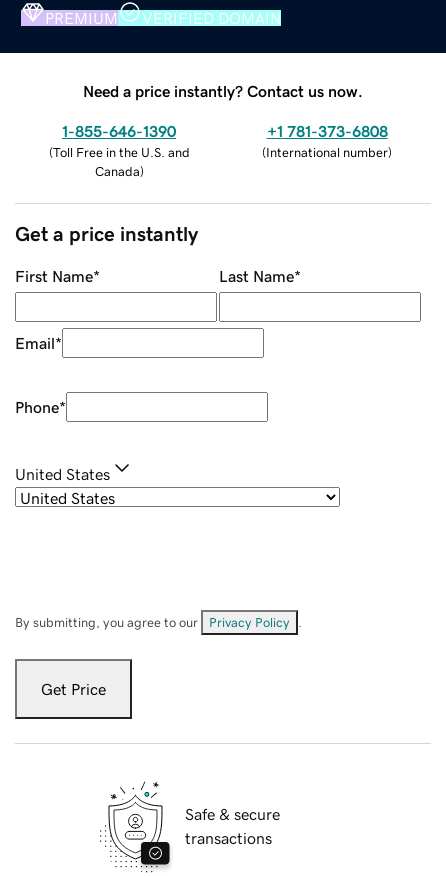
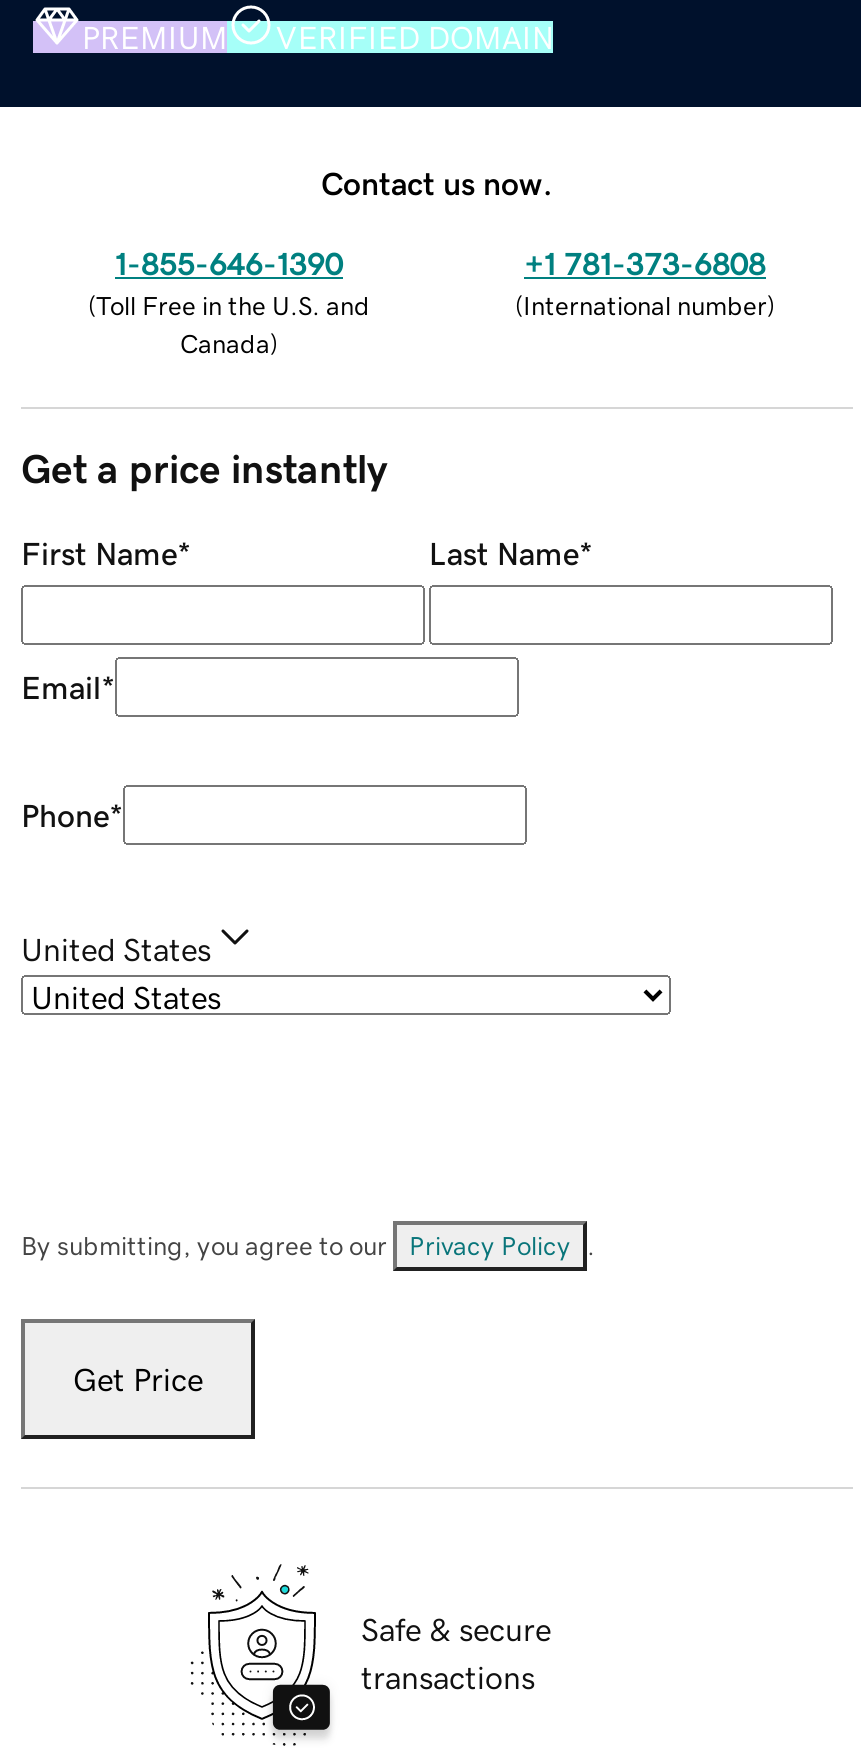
- Need a price instantly? Contact us now.
+ Contact us now.
